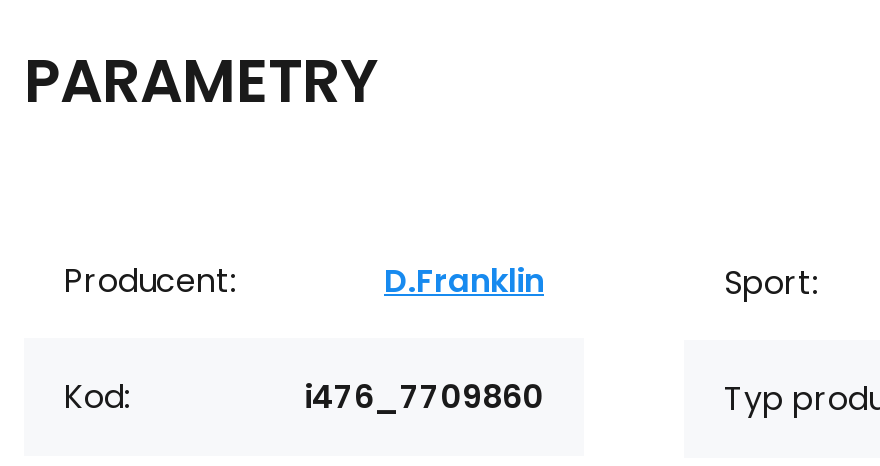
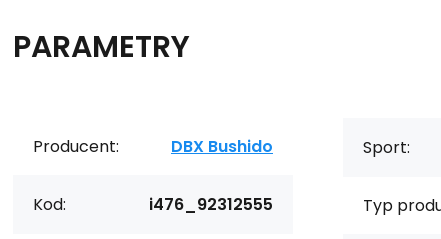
- D.Franklin
+ DBX Bushido

- i476_7709860
+ i476_92312555
